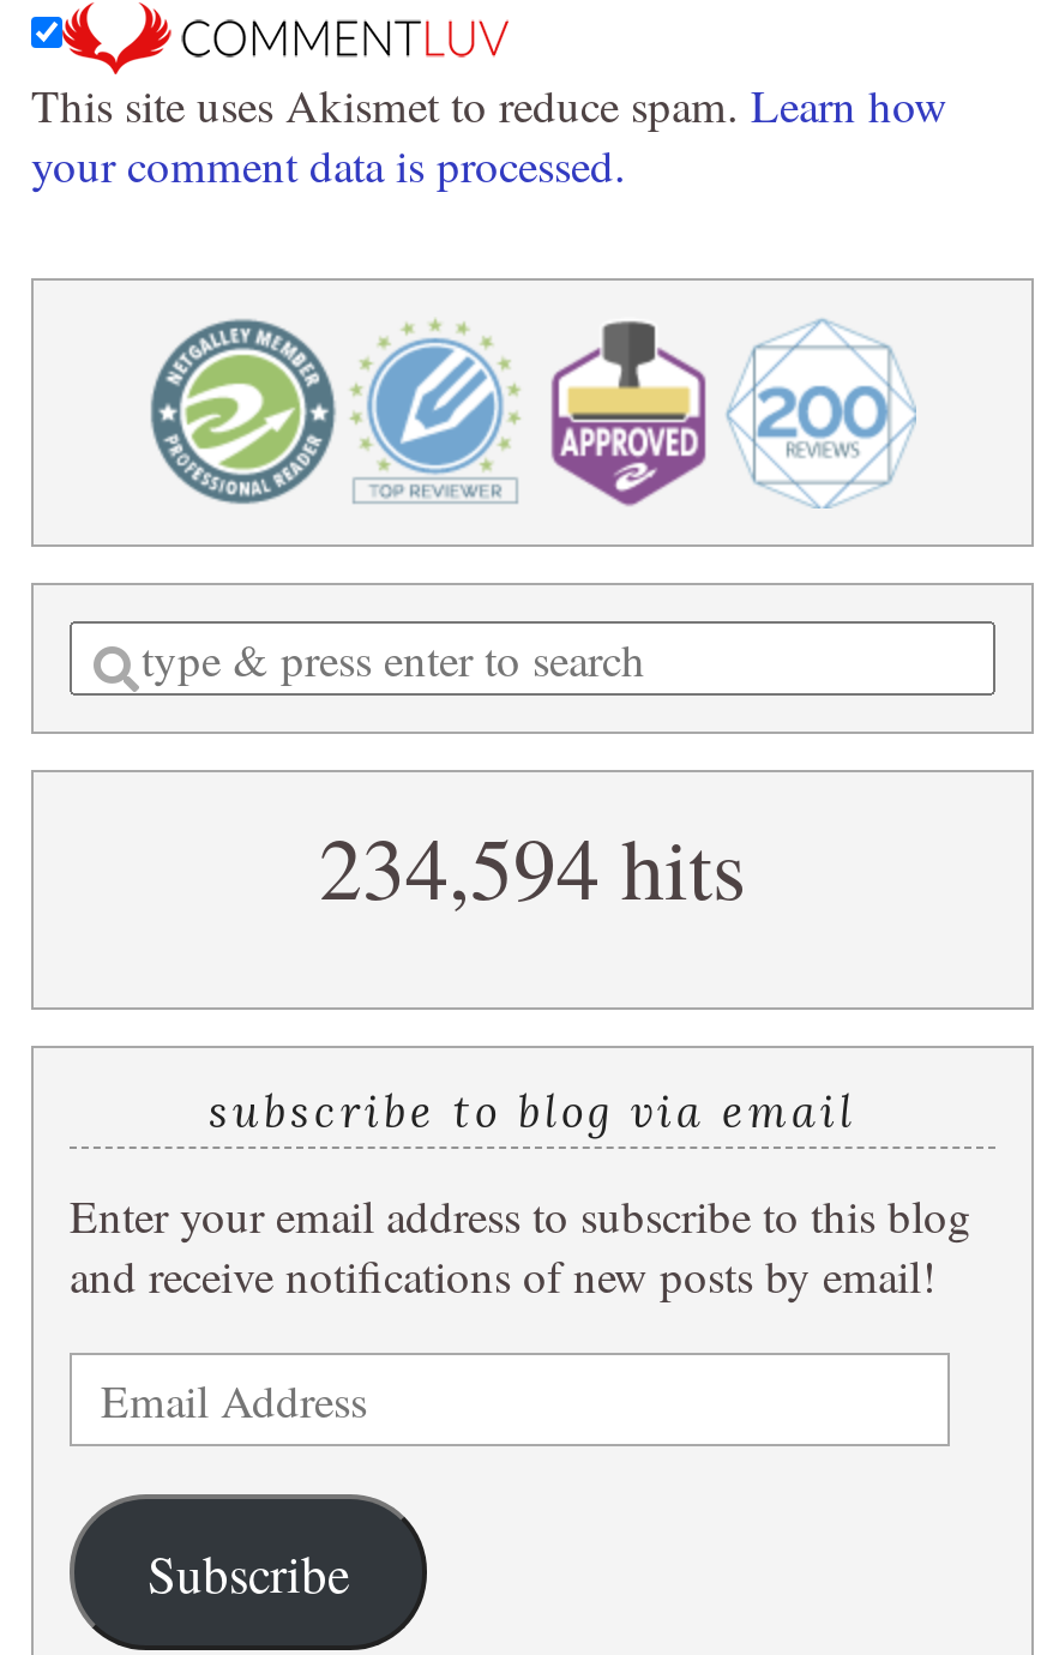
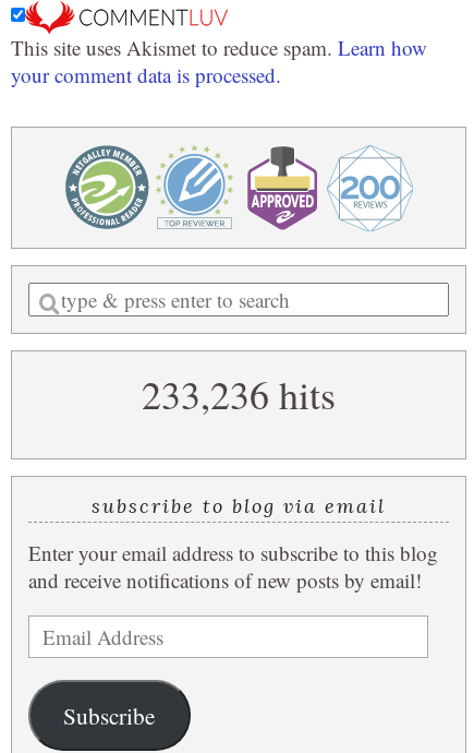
- 234,594 hits
+ 233,236 hits
